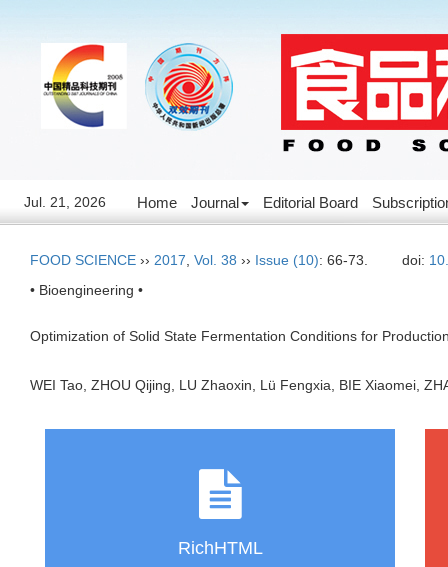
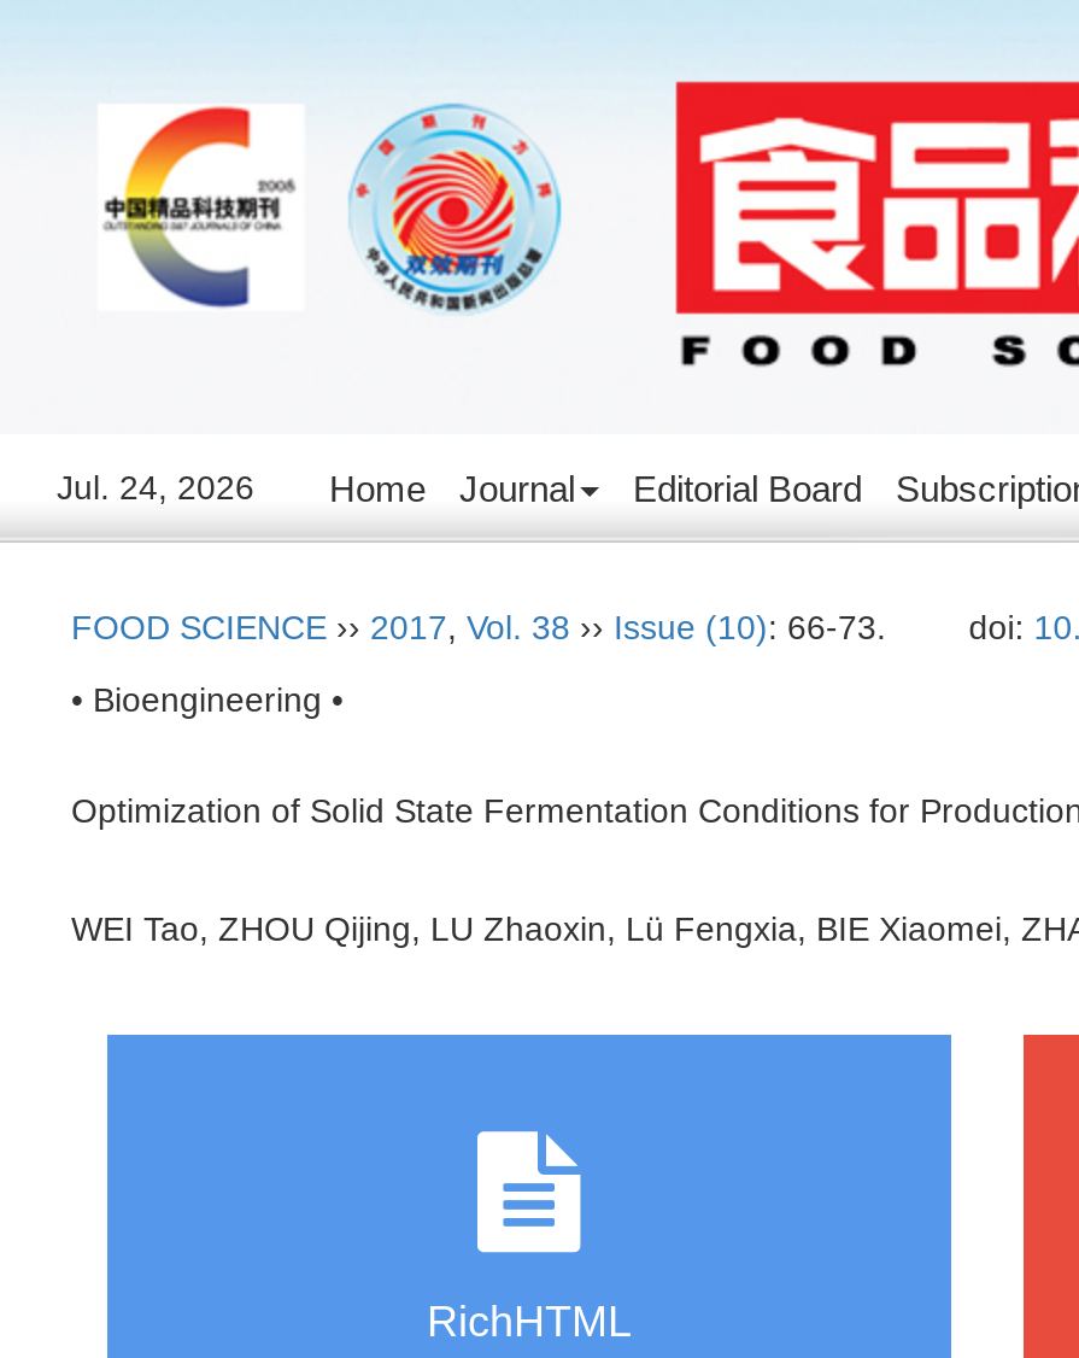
- Jul. 21, 2026
+ Jul. 24, 2026
